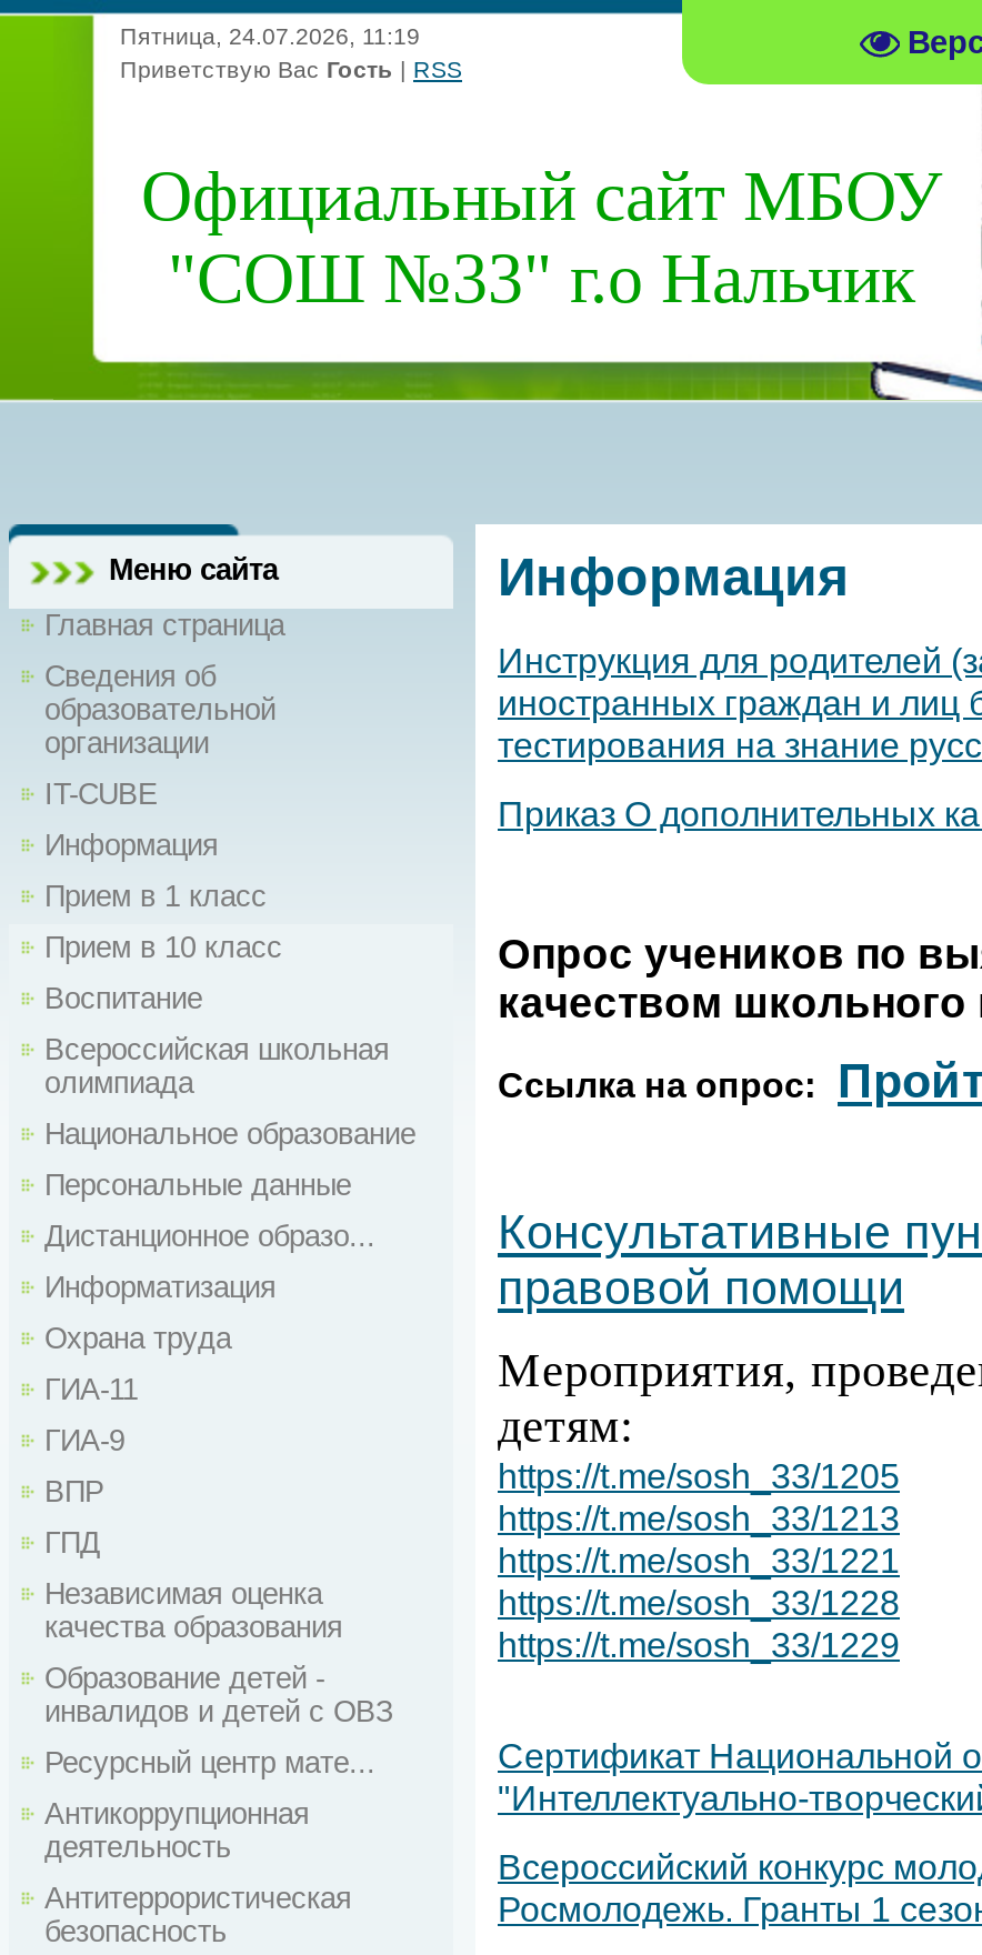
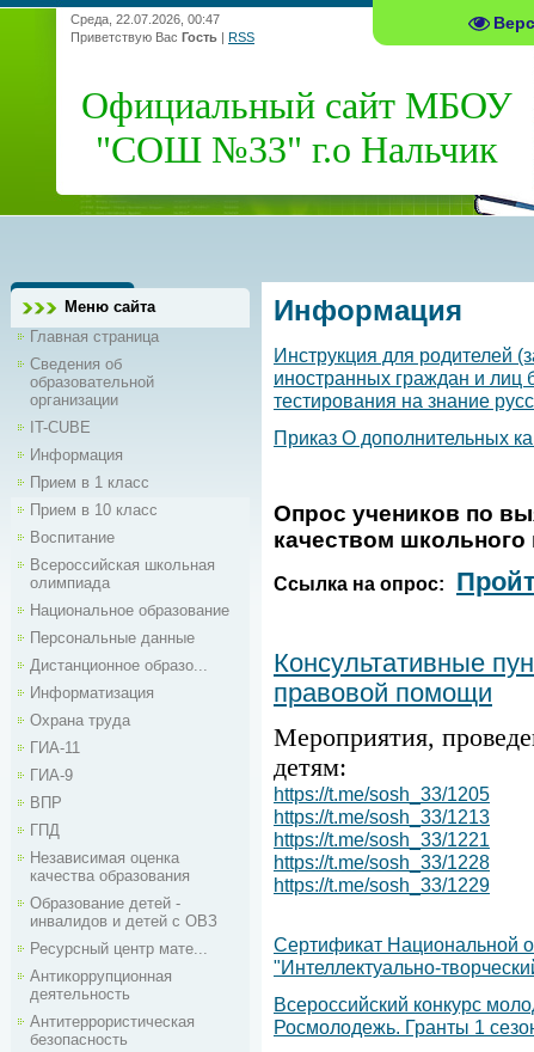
- Пятница, 24.07.2026, 11:19
+ Среда, 22.07.2026, 00:47
